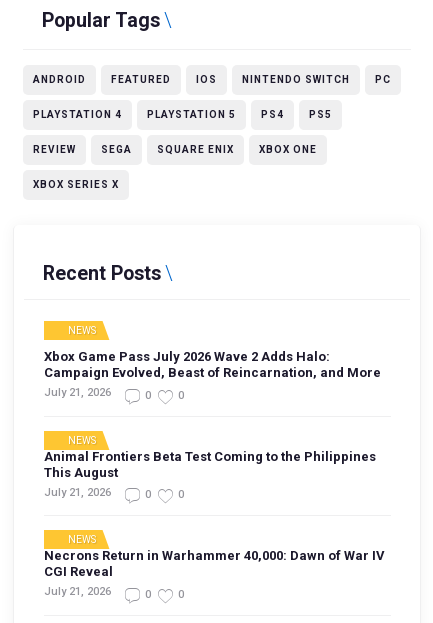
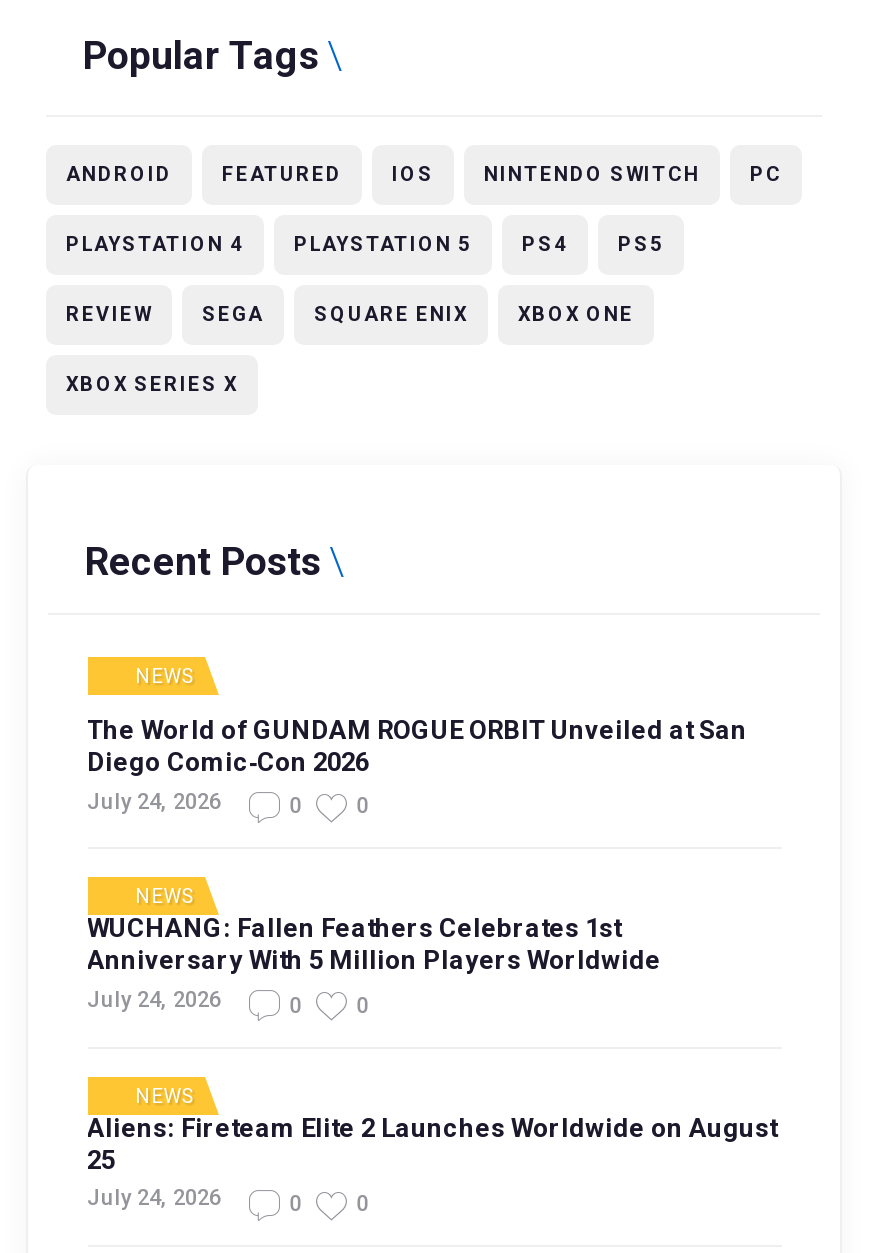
- Xbox Game Pass July 2026 Wave 2 Adds Halo:
- Campaign Evolved, Beast of Reincarnation, and More
- July 21, 2026
+ The World of GUNDAM ROGUE ORBIT Unveiled at San
+ Diego Comic‑Con 2026
+ July 24, 2026

- Animal Frontiers Beta Test Coming to the Philippines
- This August
- July 21, 2026
+ WUCHANG: Fallen Feathers Celebrates 1st
+ Anniversary With 5 Million Players Worldwide
+ July 24, 2026

- Necrons Return in Warhammer 40,000: Dawn of War IV
- CGI Reveal
- July 21, 2026
+ Aliens: Fireteam Elite 2 Launches Worldwide on August
+ 25
+ July 24, 2026
